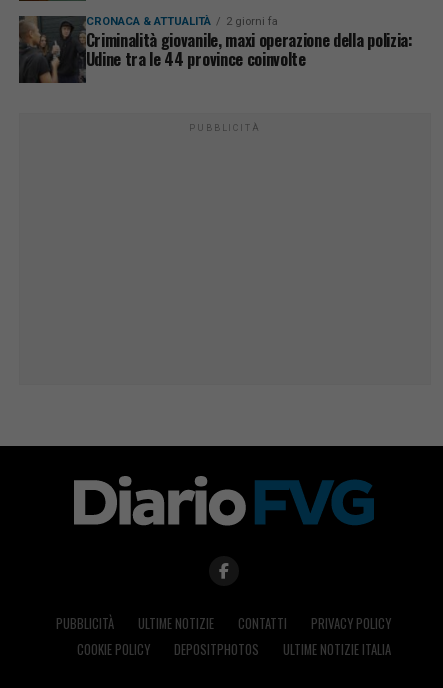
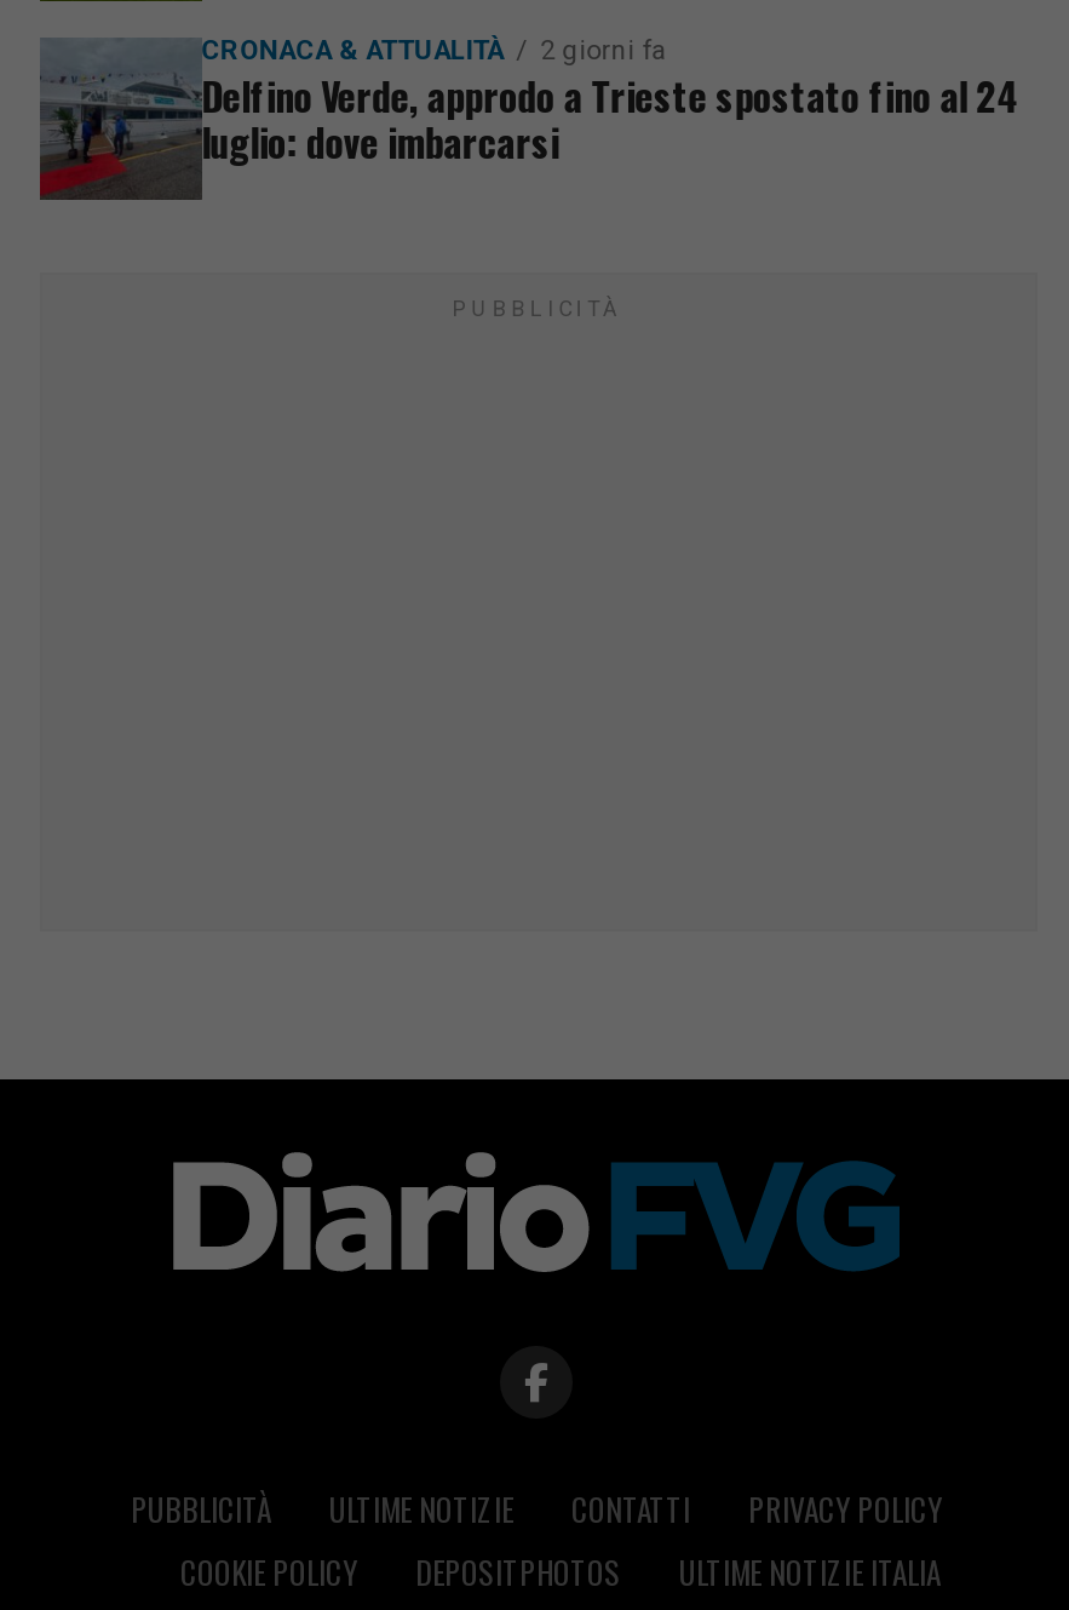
- [image]
- Criminalità giovanile, maxi operazione della polizia:
- Udine tra le 44 province coinvolte
+ [image]
+ Delfino Verde, approdo a Trieste spostato fino al 24
+ luglio: dove imbarcarsi
